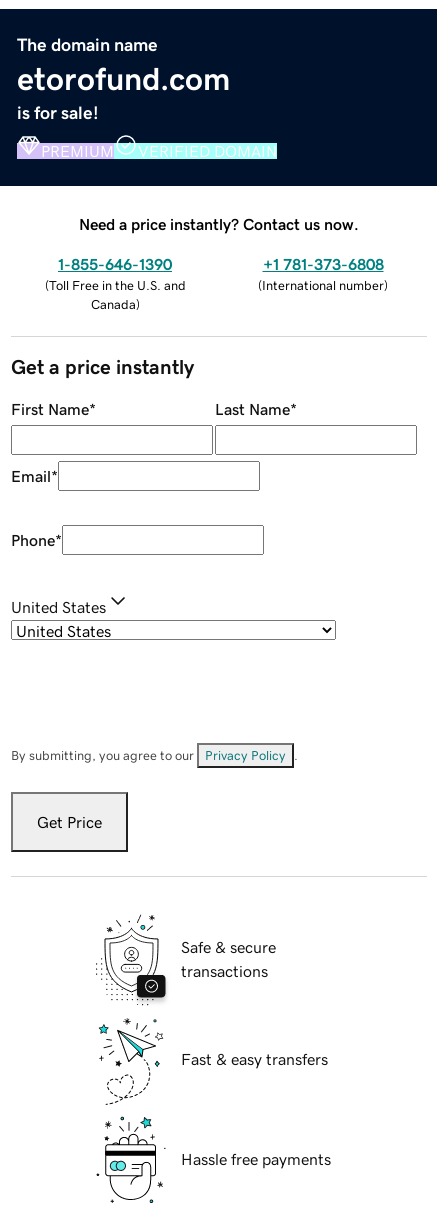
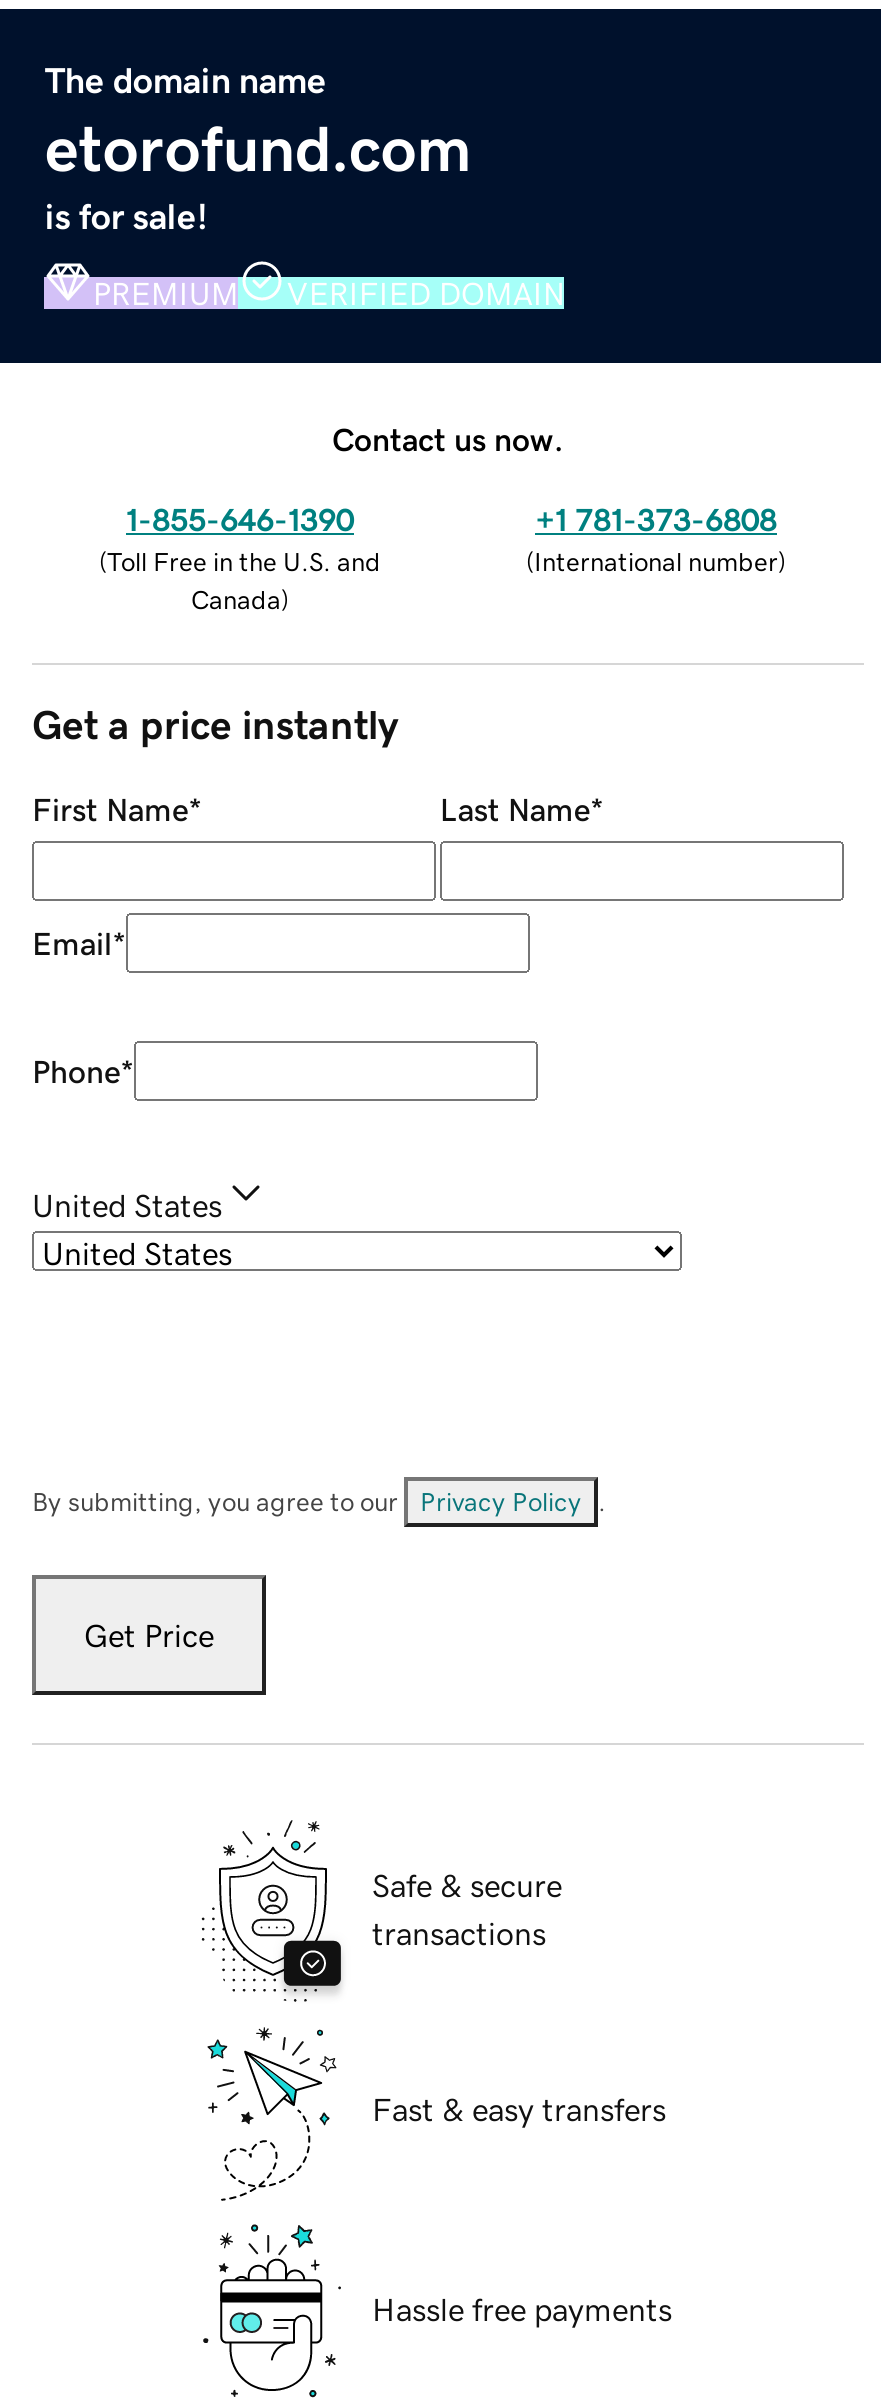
- Need a price instantly? Contact us now.
+ Contact us now.
